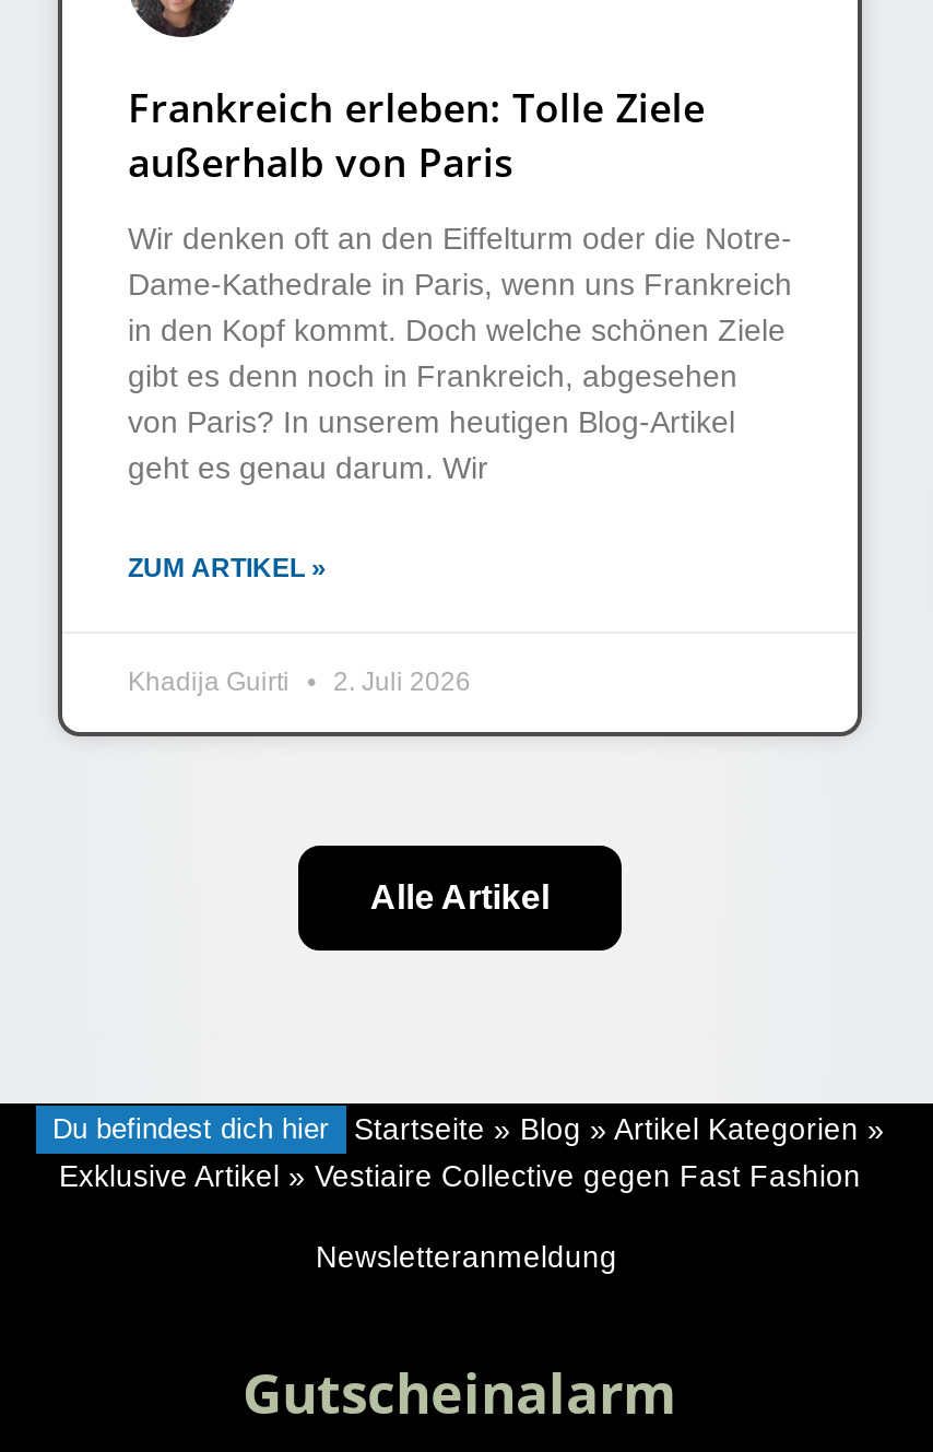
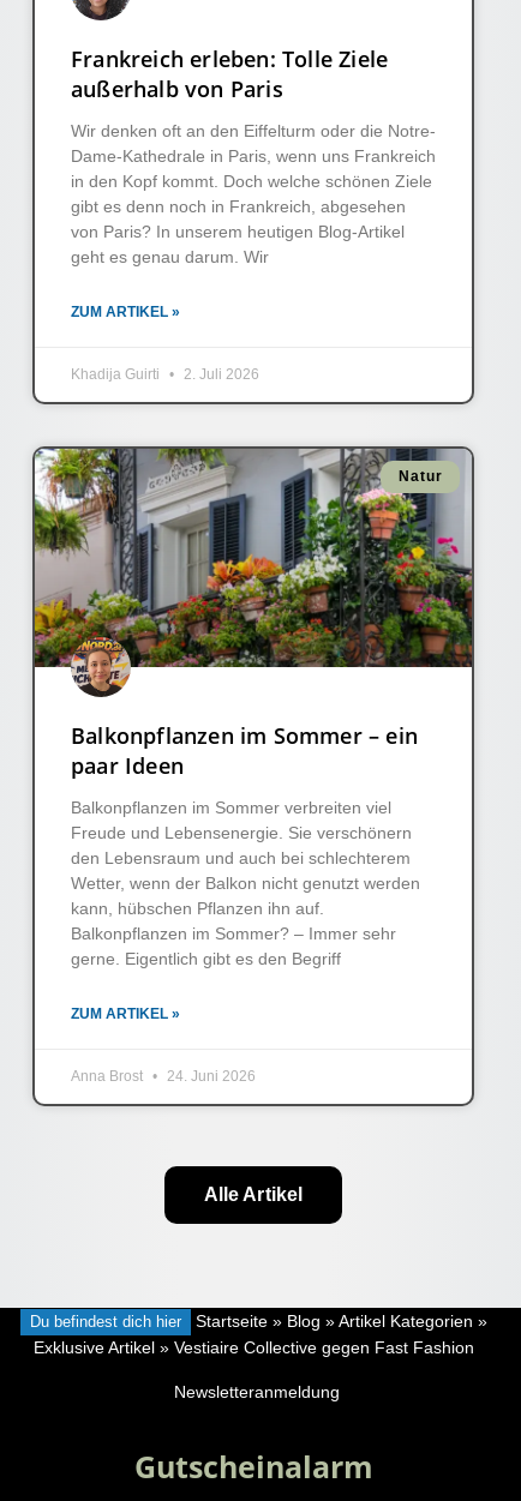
+ [image]
+ Natur

+ Balkonpflanzen im Sommer – ein
+ paar Ideen
+ Balkonpflanzen im Sommer verbreiten viel
+ Freude und Lebensenergie. Sie verschönern
+ den Lebensraum und auch bei schlechterem
+ Wetter, wenn der Balkon nicht genutzt werden
+ kann, hübschen Pflanzen ihn auf.
+ Balkonpflanzen im Sommer? – Immer sehr
+ gerne. Eigentlich gibt es den Begriff
+ ZUM ARTIKEL »

+ Anna Brost
+ 24. Juni 2026
